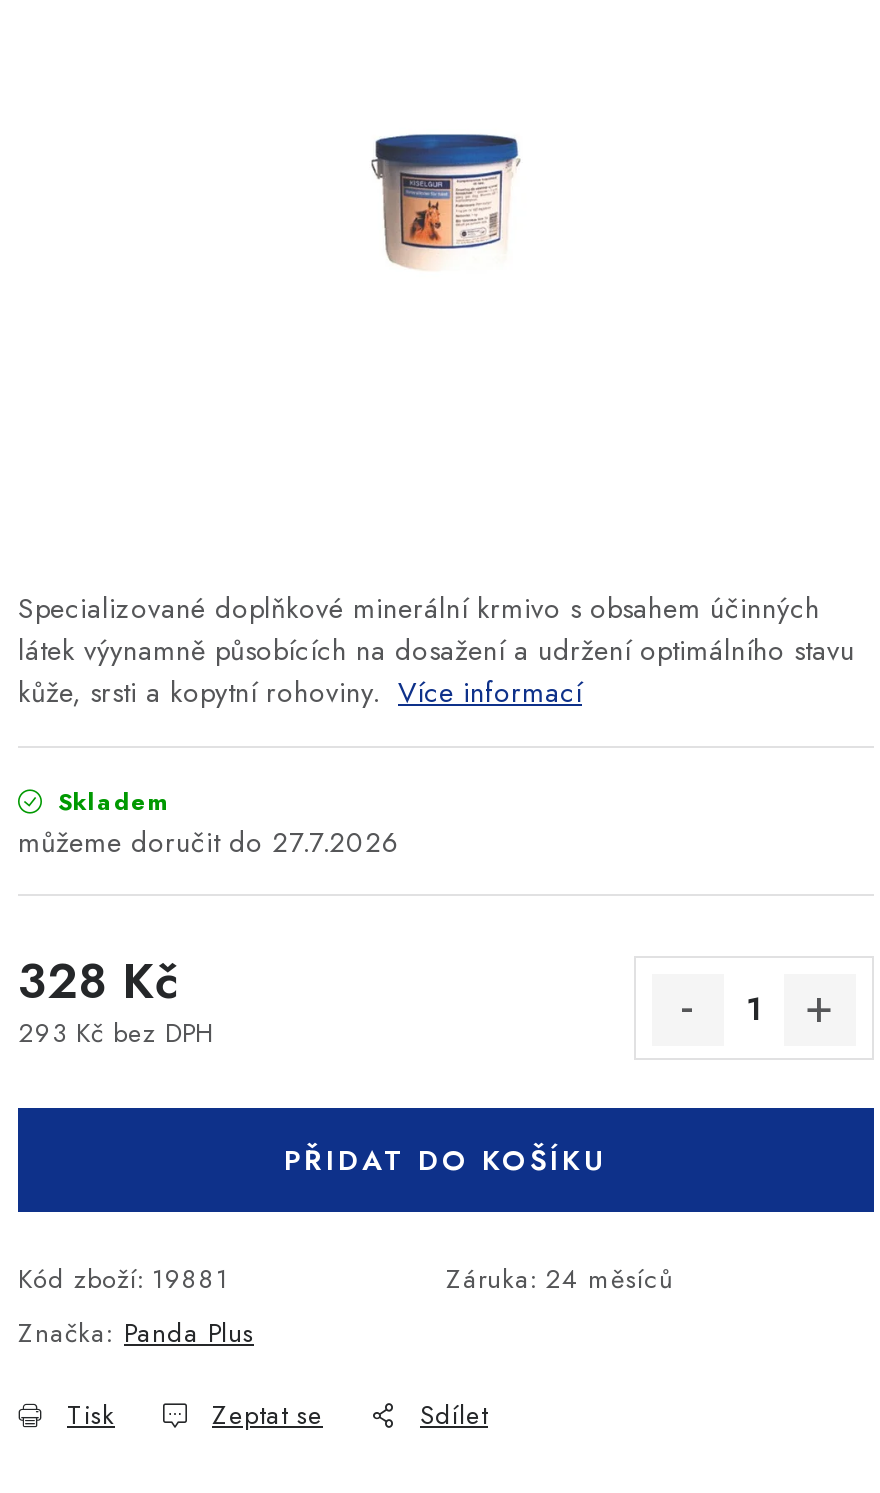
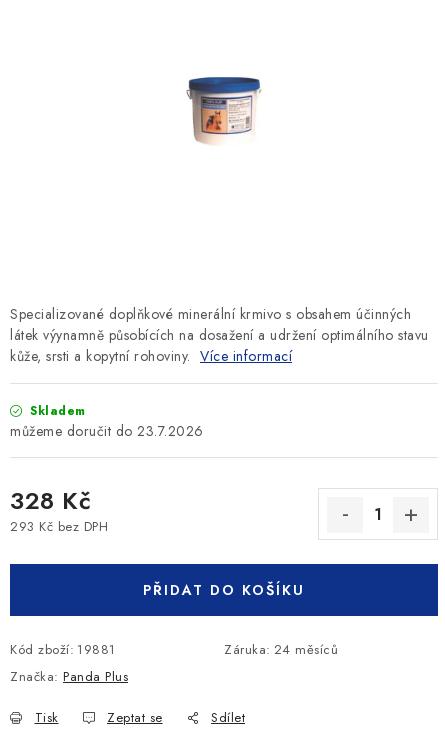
- 27.7.2026
+ 23.7.2026
